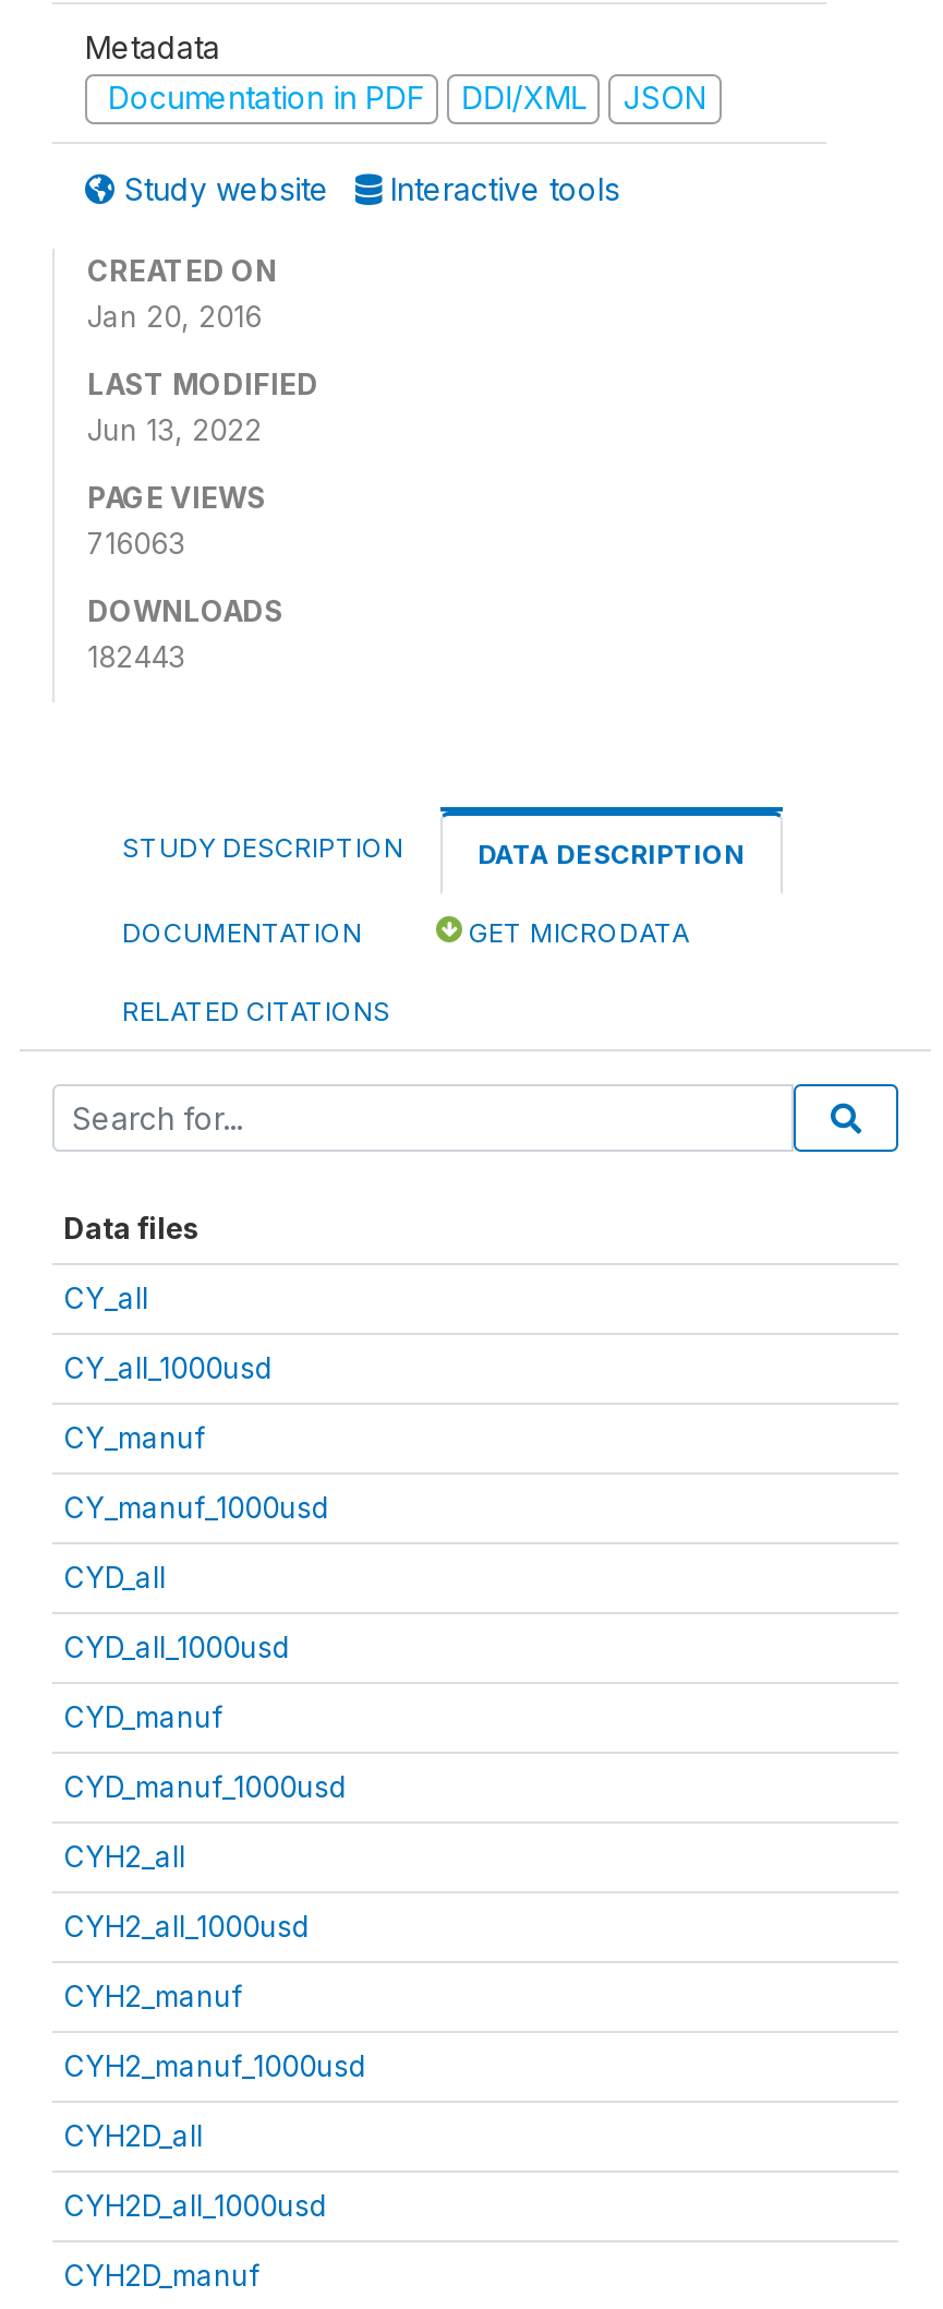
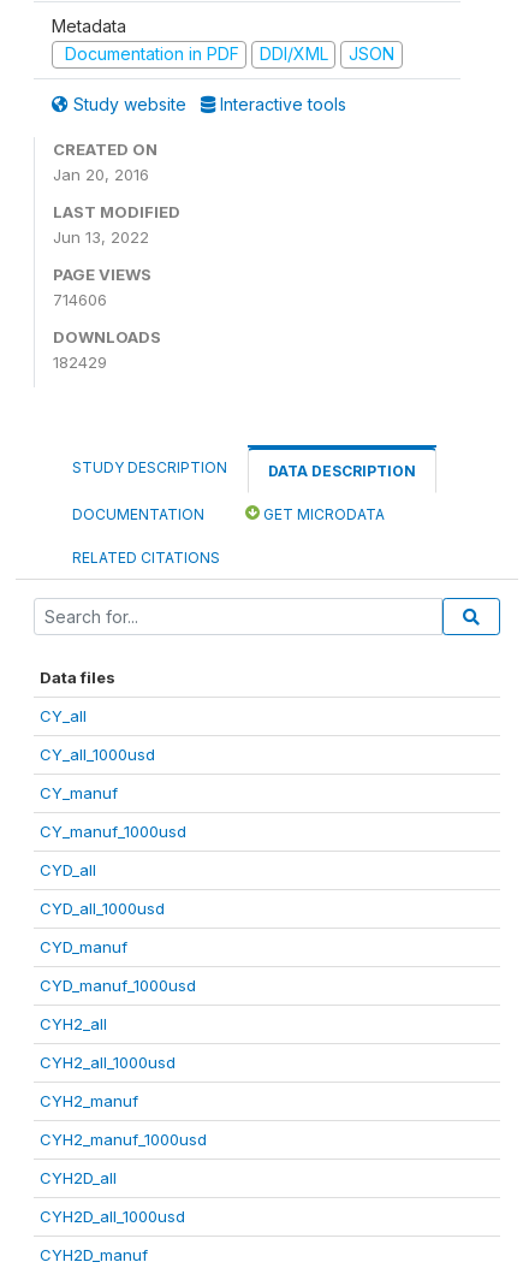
- 716063
+ 714606

- 182443
+ 182429
